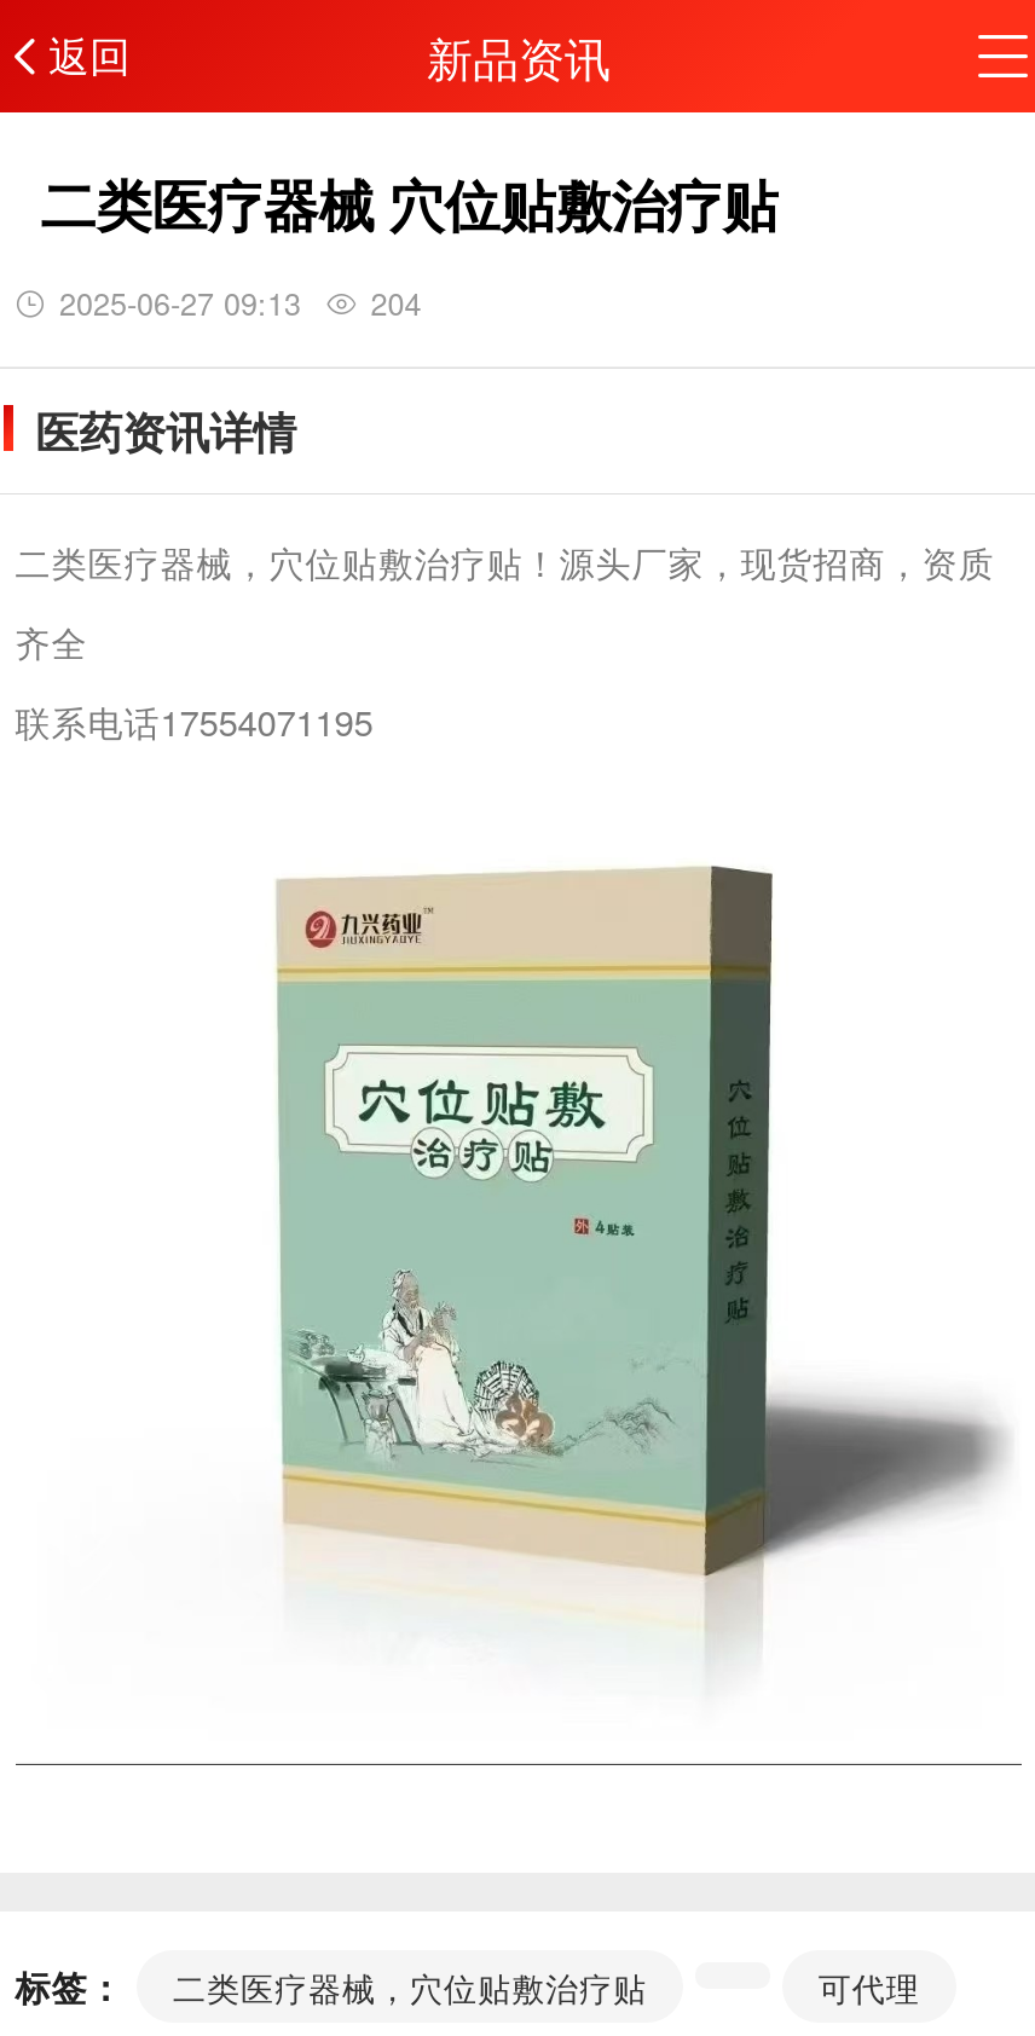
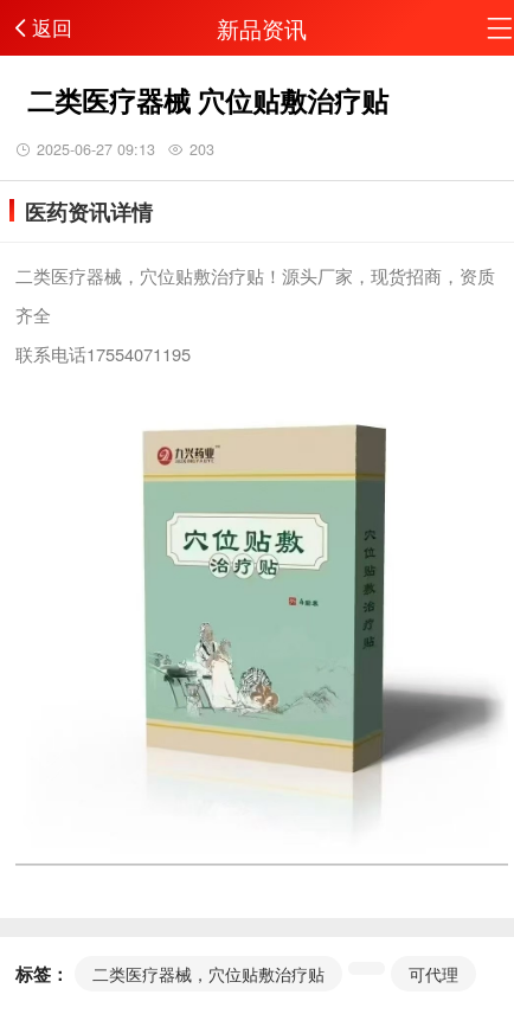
- 2025-06-27 09:13 204
+ 2025-06-27 09:13 203
